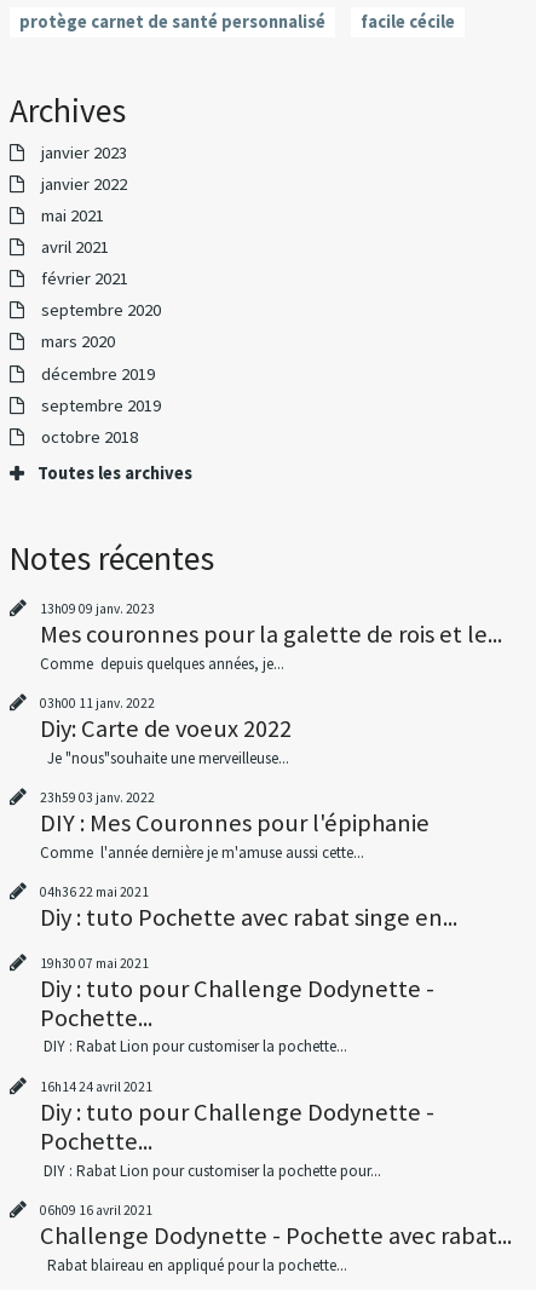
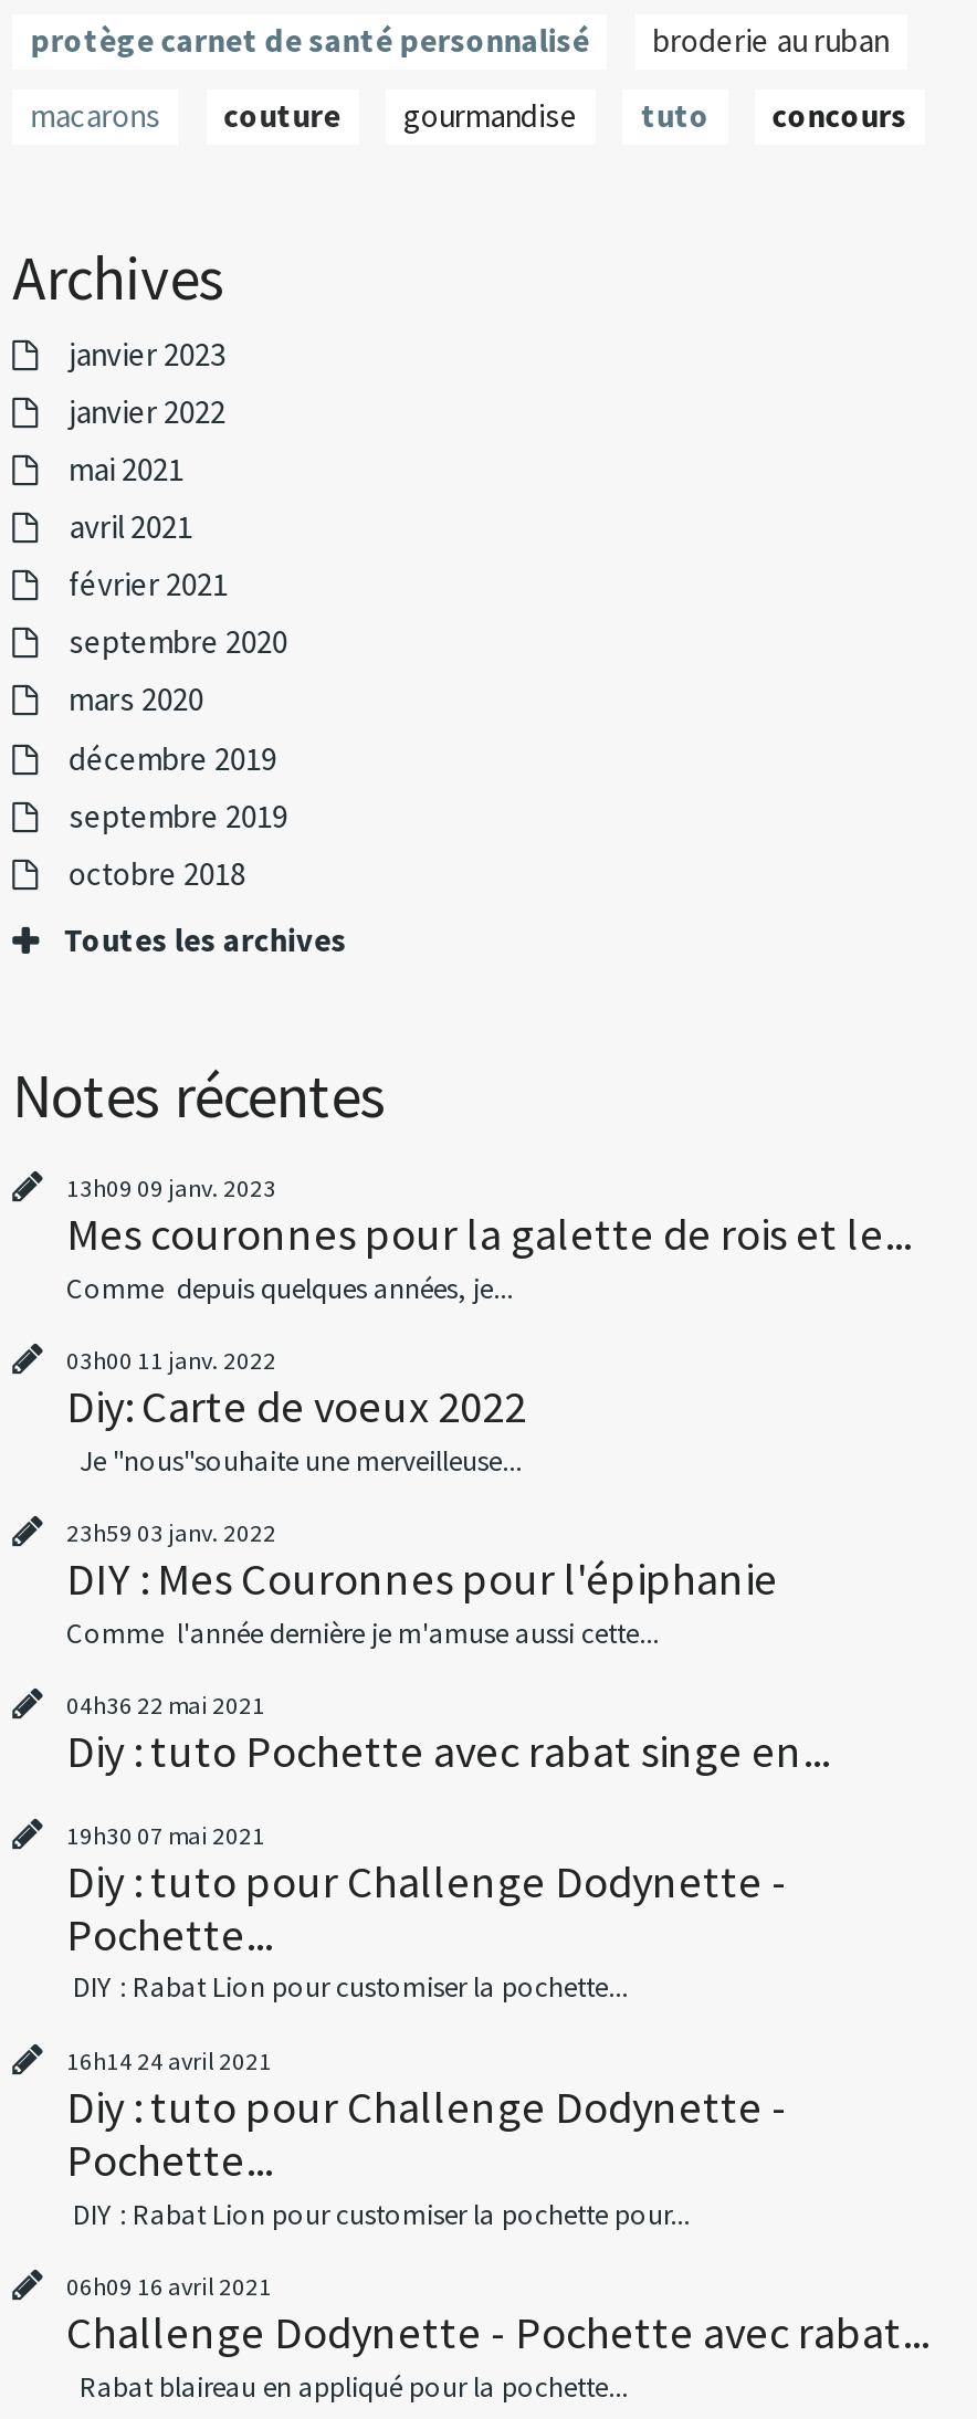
- facile cécile
+ broderie au ruban
+ macarons
+ couture
+ gourmandise
+ tuto
+ concours
